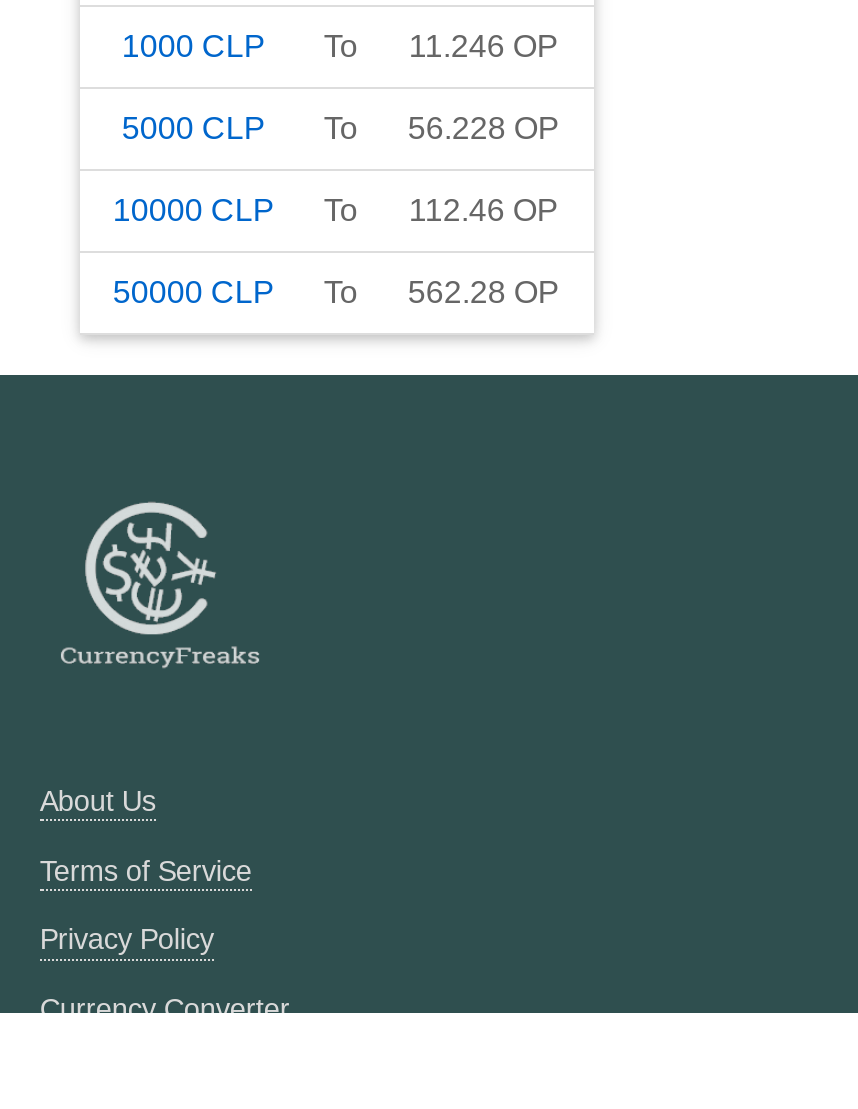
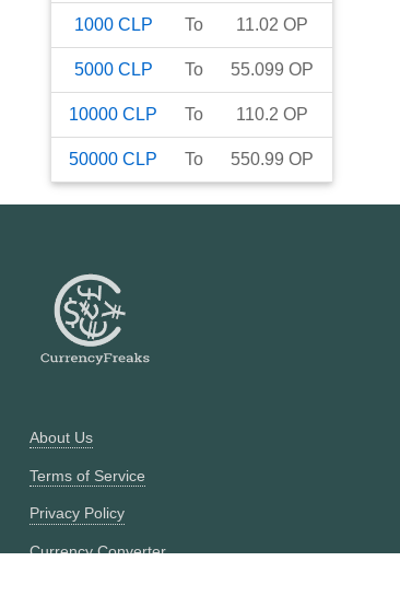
- 1000 CLP To 11.246 OP
+ 1000 CLP To 11.02 OP

- 5000 CLP To 56.228 OP
+ 5000 CLP To 55.099 OP

- 10000 CLP To 112.46 OP
+ 10000 CLP To 110.2 OP

- 50000 CLP To 562.28 OP
+ 50000 CLP To 550.99 OP
